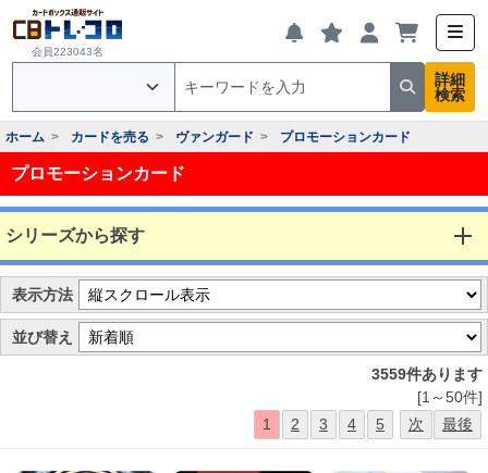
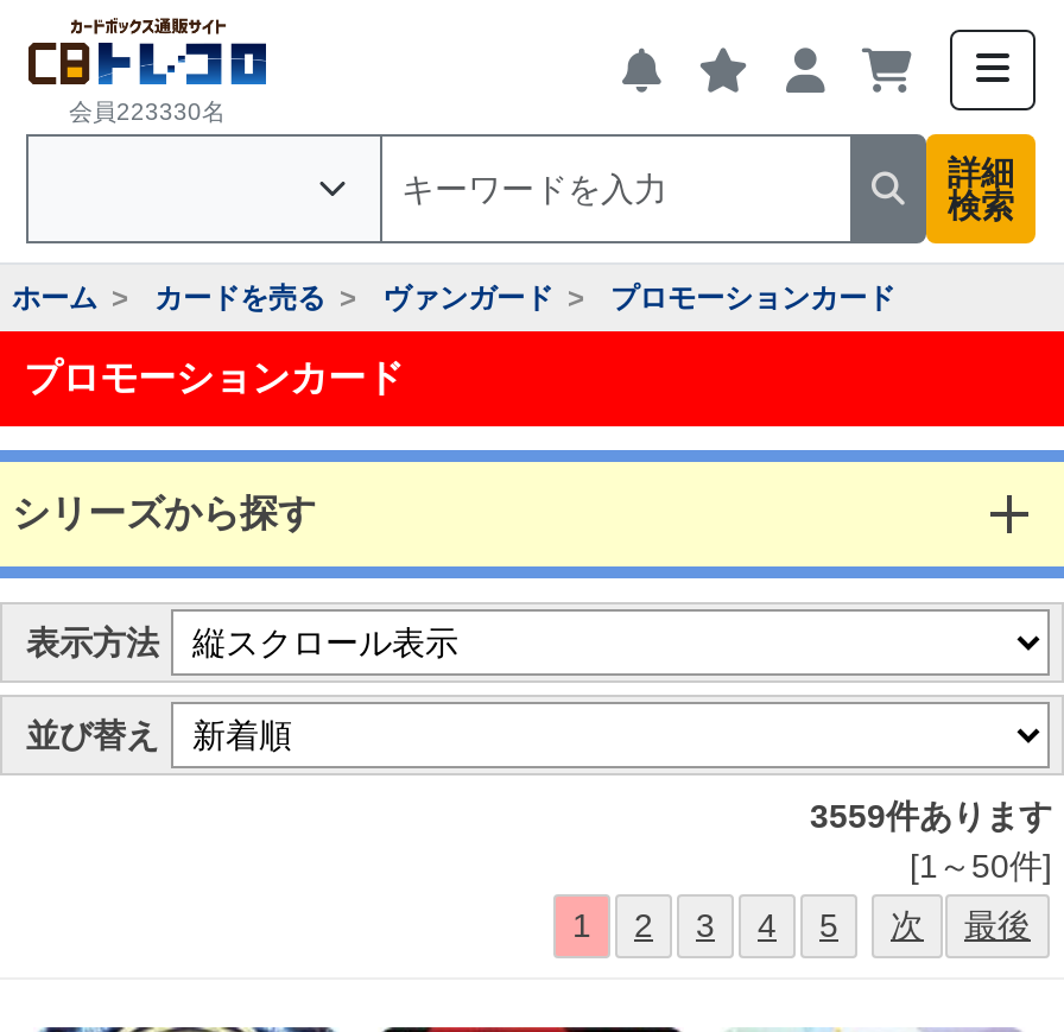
- 会員223043名
+ 会員223330名
